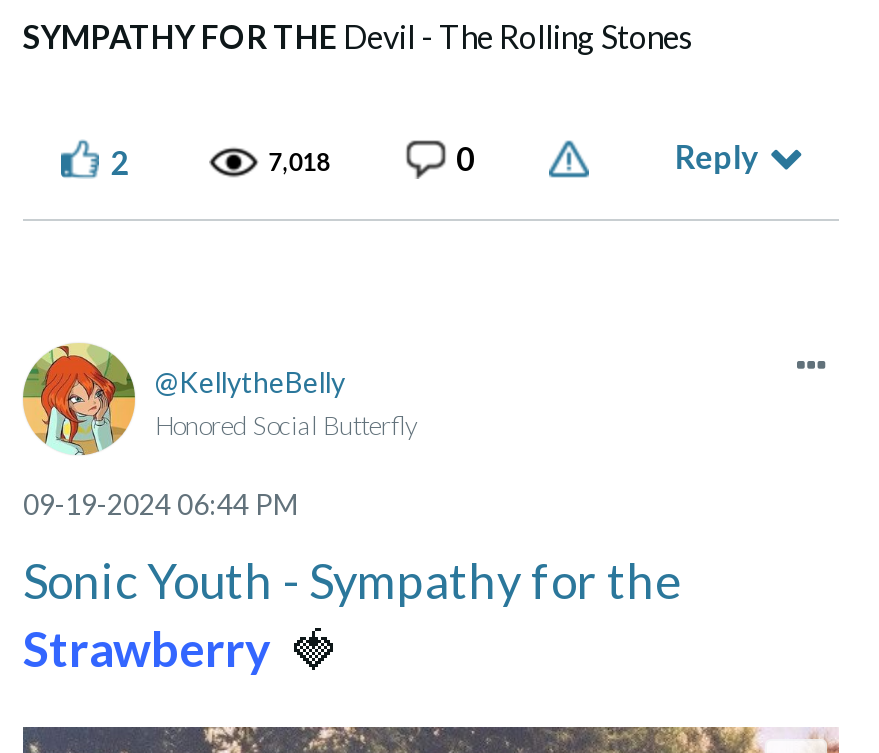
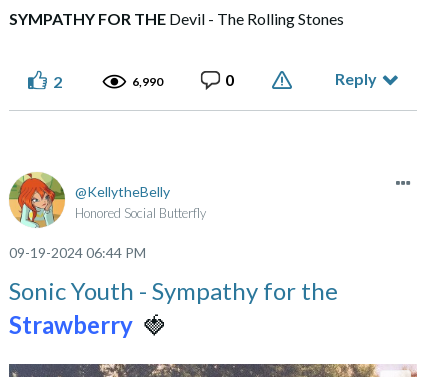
- 7,018
+ 6,990
